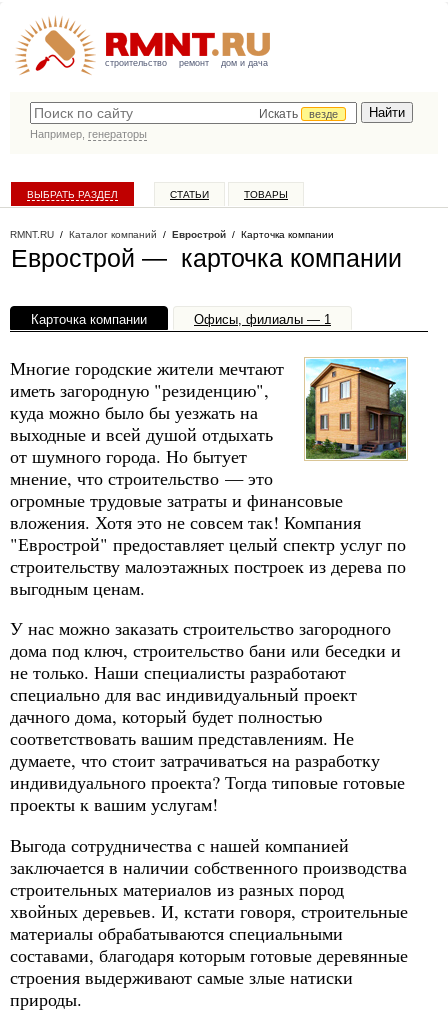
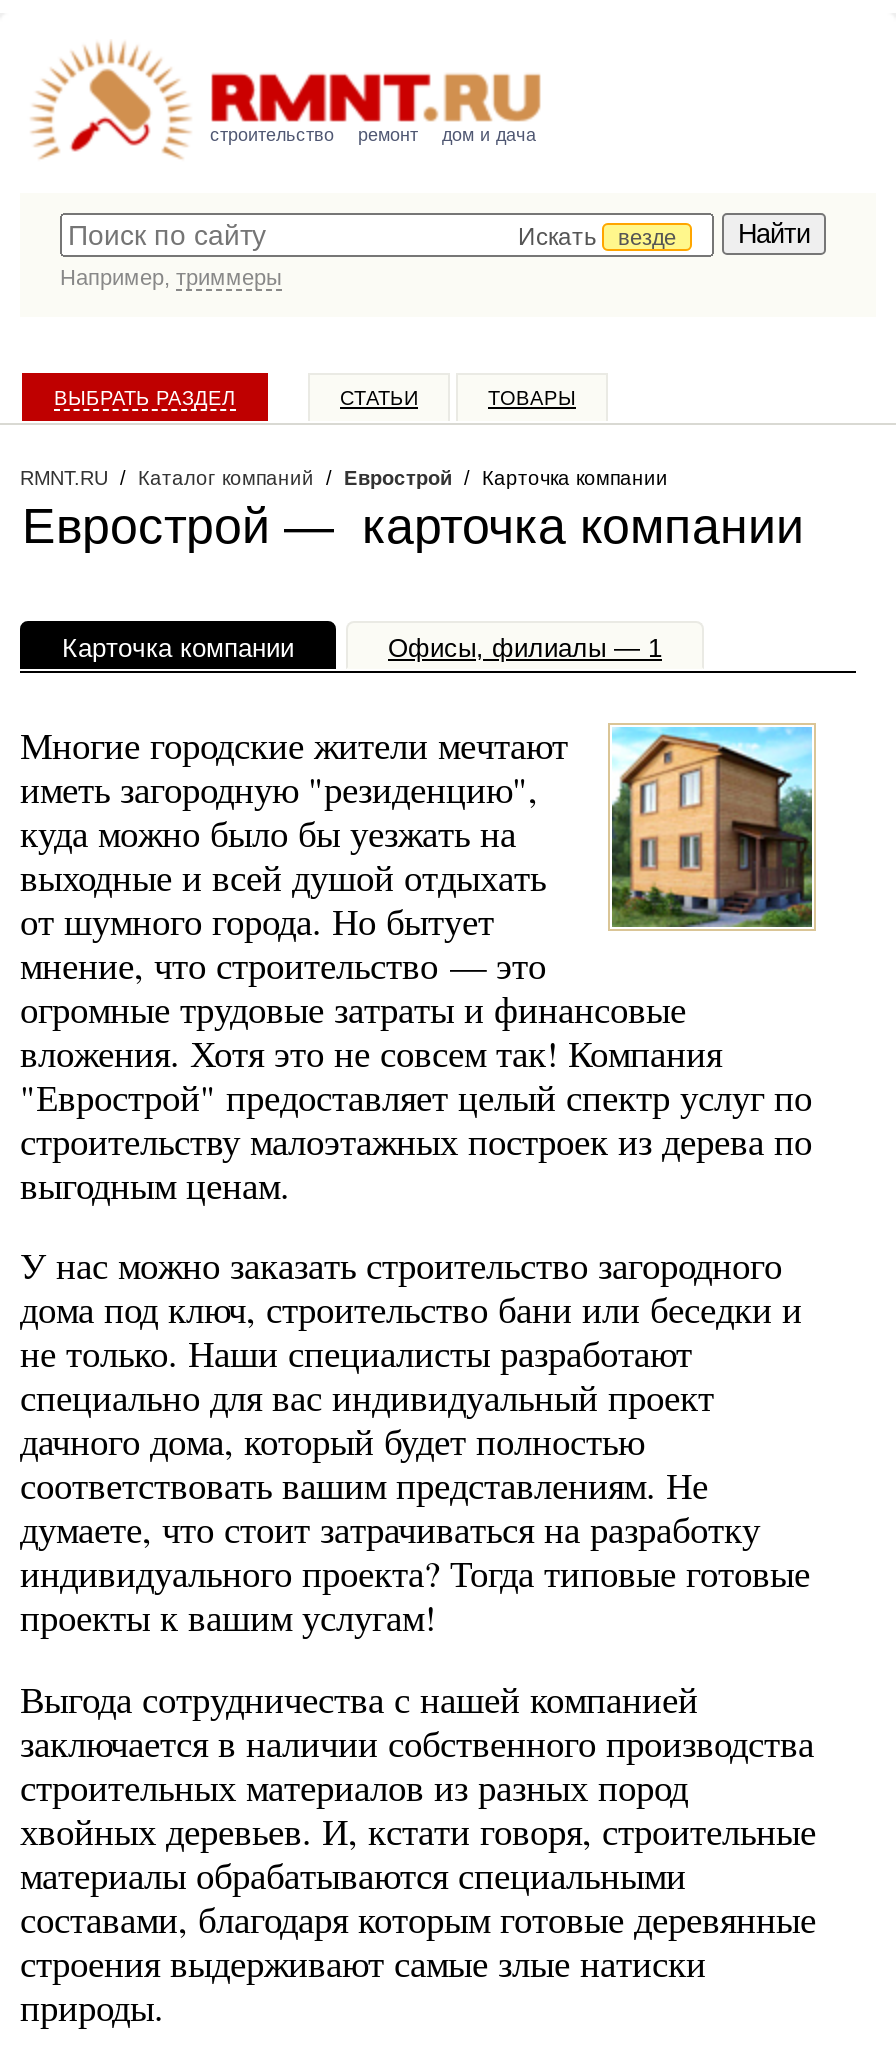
- Например, генераторы
+ Например, триммеры
